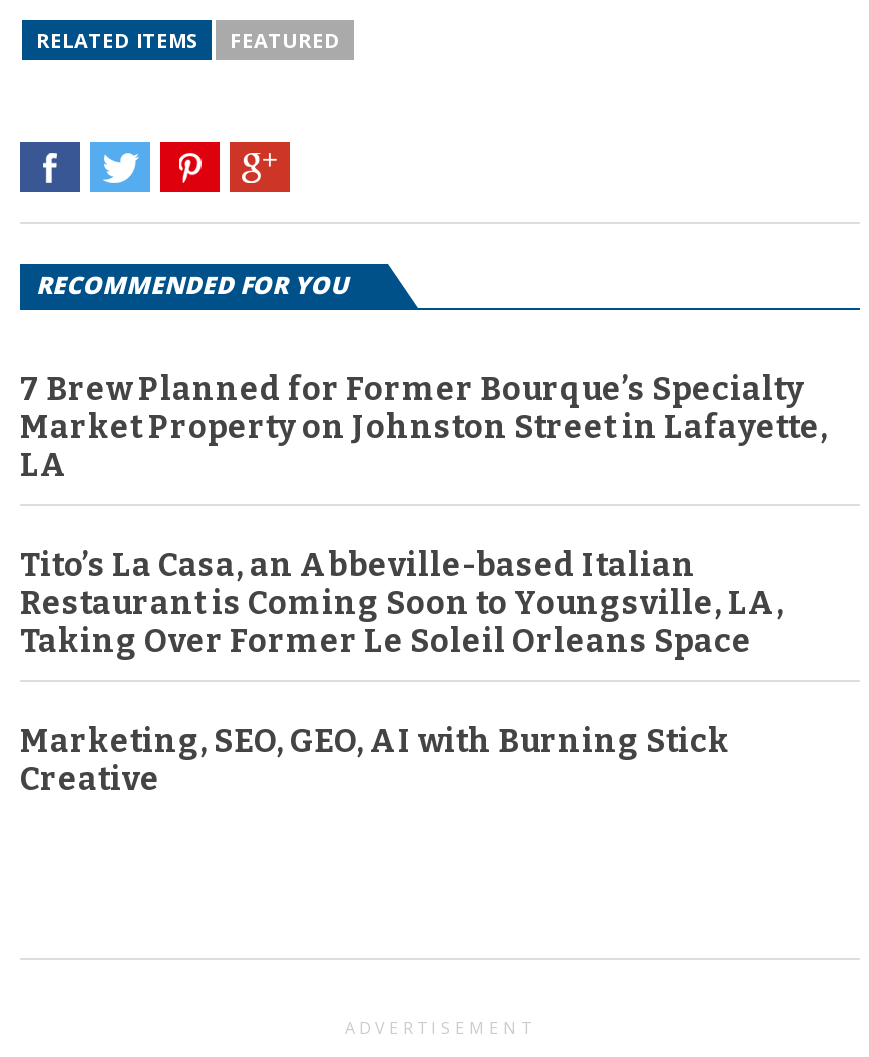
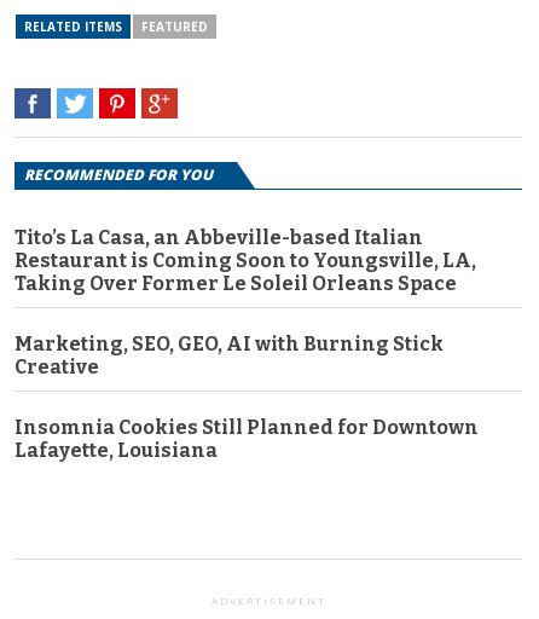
- 7 Brew Planned for Former Bourque’s Specialty
- Market Property on Johnston Street in Lafayette,
- LA

moved up: Tito’s La Casa, an Abbeville-based Italian | Restaurant is Coming Soon to Youngsville, LA, | Taking Over Former Le Soleil Orleans Space | Marketing, SEO, GEO, AI with Burning Stick | Creative

+ Insomnia Cookies Still Planned for Downtown
+ Lafayette, Louisiana
